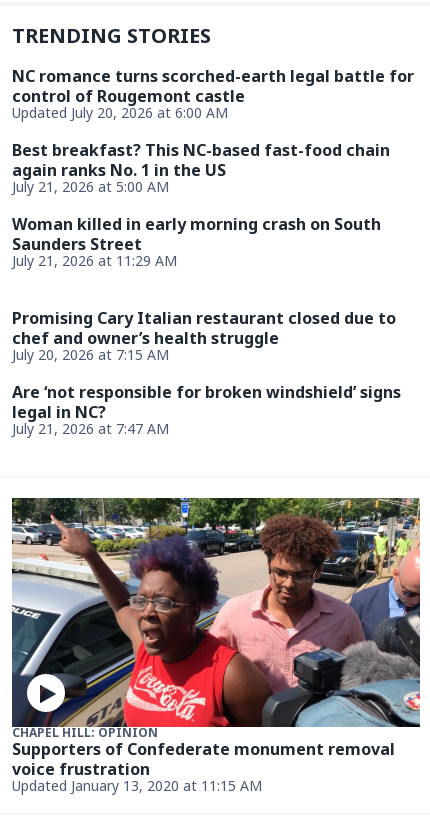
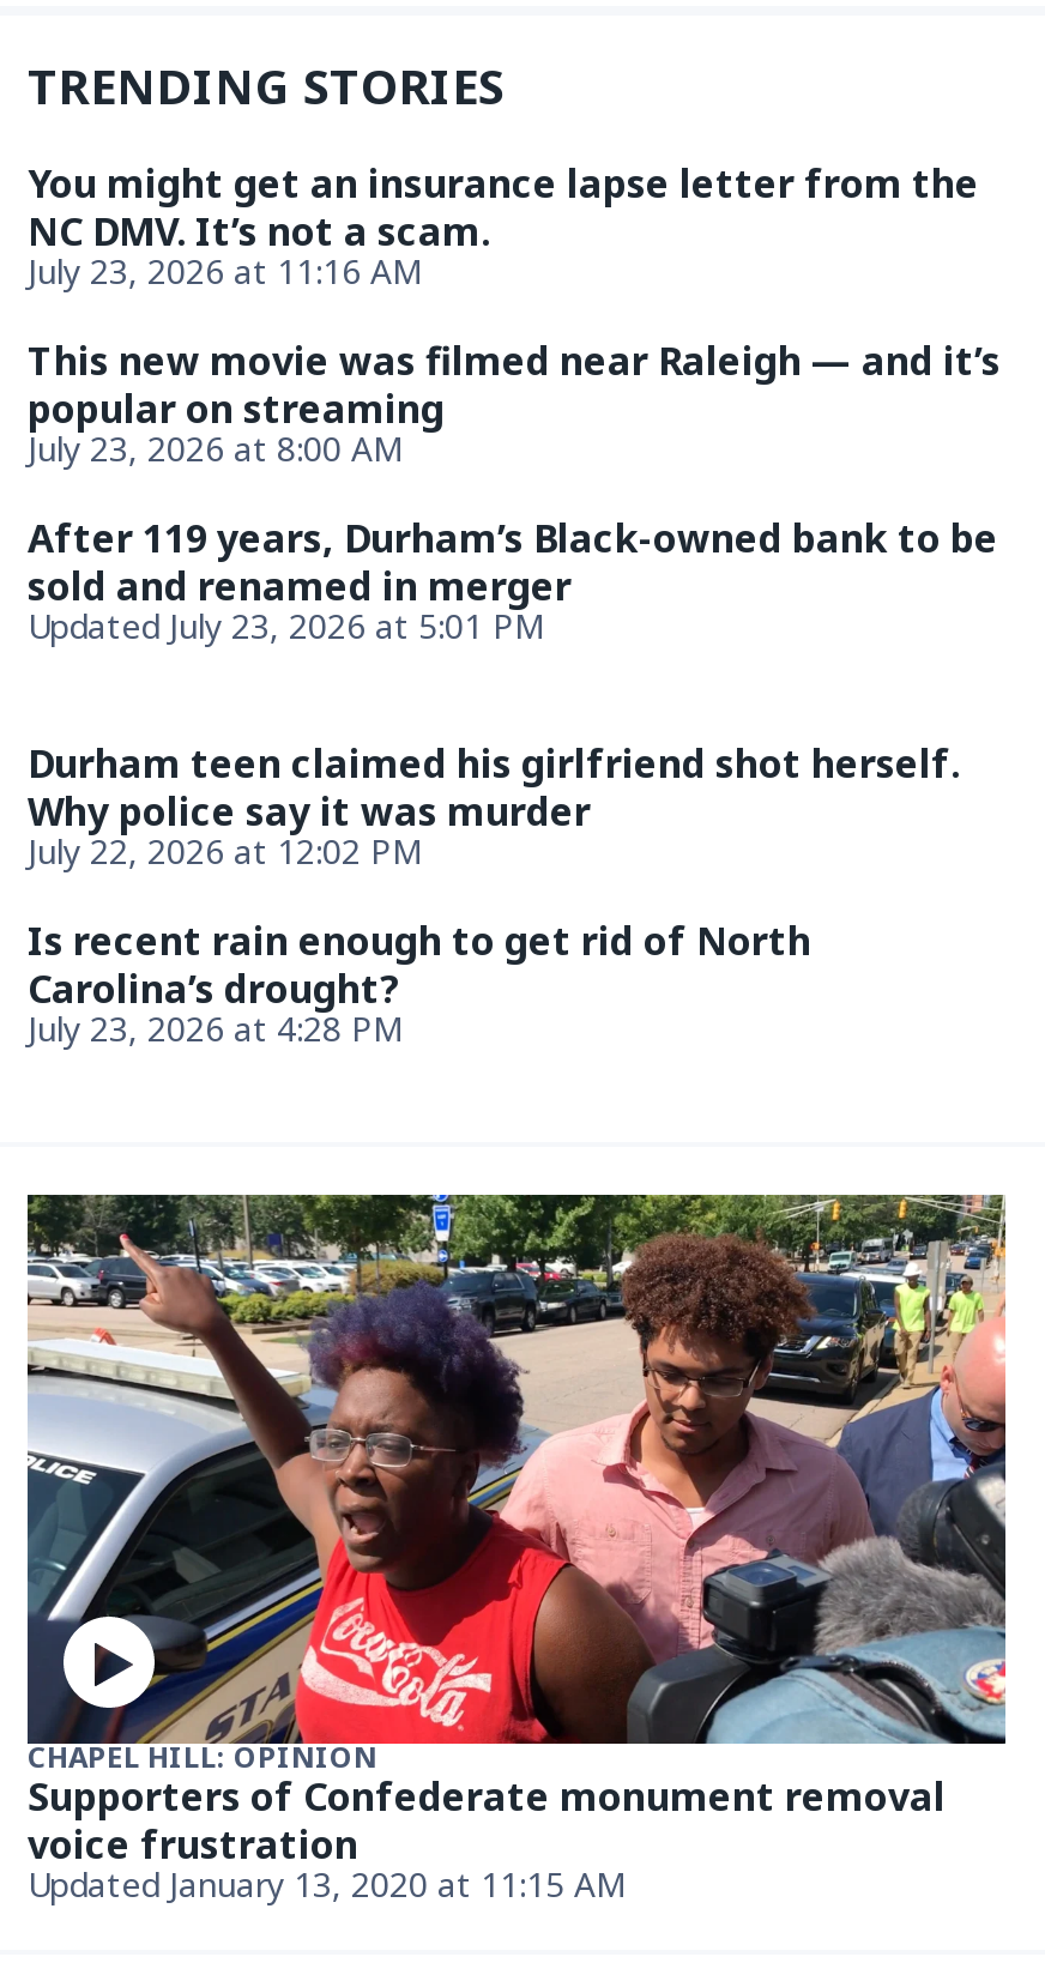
- NC romance turns scorched-earth legal battle for
- control of Rougemont castle
- Updated July 20, 2026 at 6:00 AM
+ You might get an insurance lapse letter from the
+ NC DMV. It’s not a scam.
+ July 23, 2026 at 11:16 AM

- Best breakfast? This NC-based fast-food chain
- again ranks No. 1 in the US
- July 21, 2026 at 5:00 AM
+ This new movie was filmed near Raleigh — and it’s
+ popular on streaming
+ July 23, 2026 at 8:00 AM

- Woman killed in early morning crash on South
- Saunders Street
- July 21, 2026 at 11:29 AM
+ After 119 years, Durham’s Black-owned bank to be
+ sold and renamed in merger
+ Updated July 23, 2026 at 5:01 PM

- Promising Cary Italian restaurant closed due to
- chef and owner’s health struggle
- July 20, 2026 at 7:15 AM
+ Durham teen claimed his girlfriend shot herself.
+ Why police say it was murder
+ July 22, 2026 at 12:02 PM

- Are ‘not responsible for broken windshield’ signs
- legal in NC?
- July 21, 2026 at 7:47 AM
+ Is recent rain enough to get rid of North
+ Carolina’s drought?
+ July 23, 2026 at 4:28 PM
